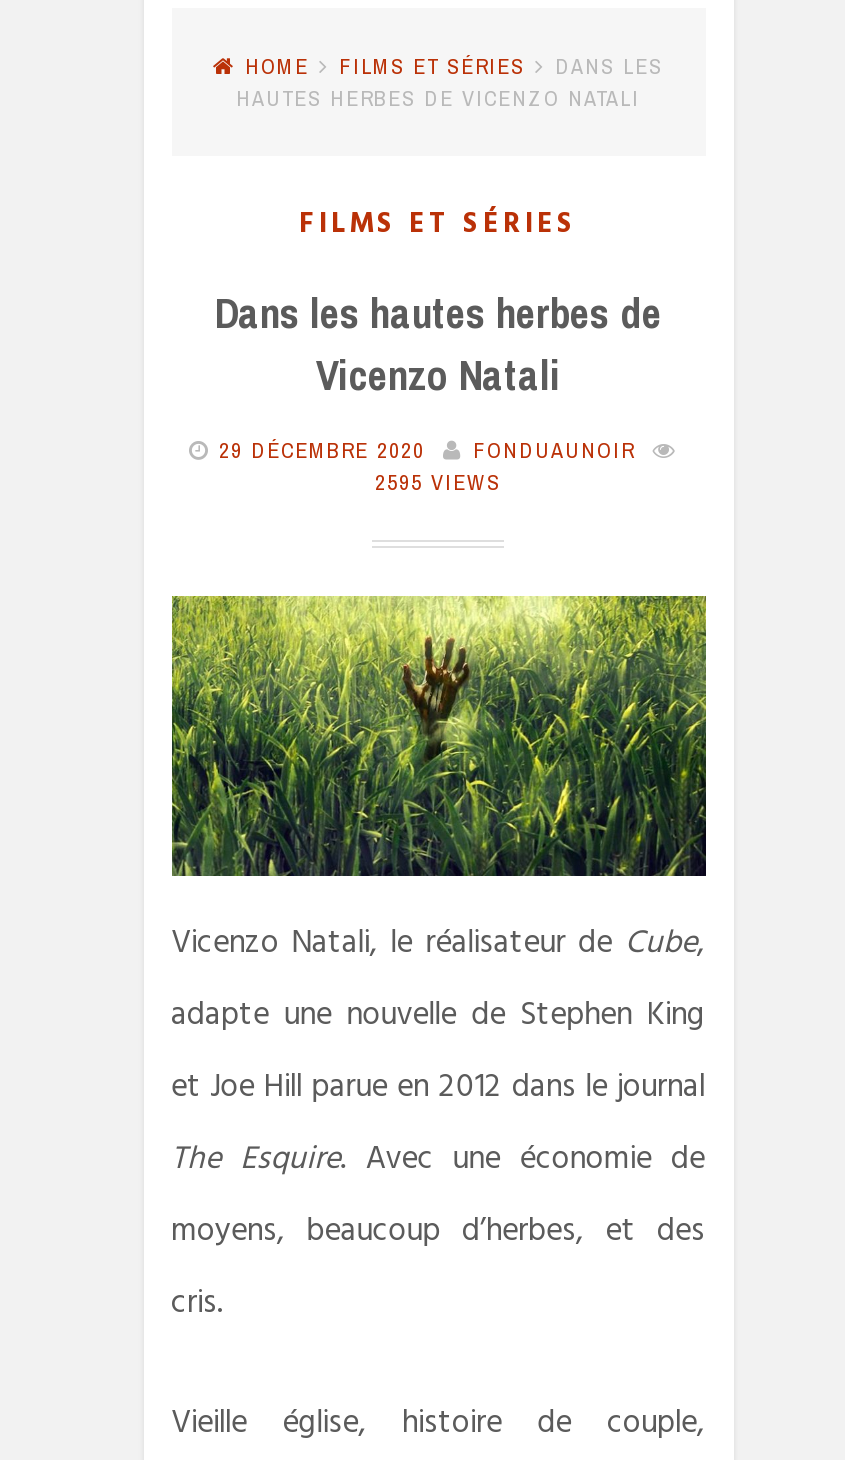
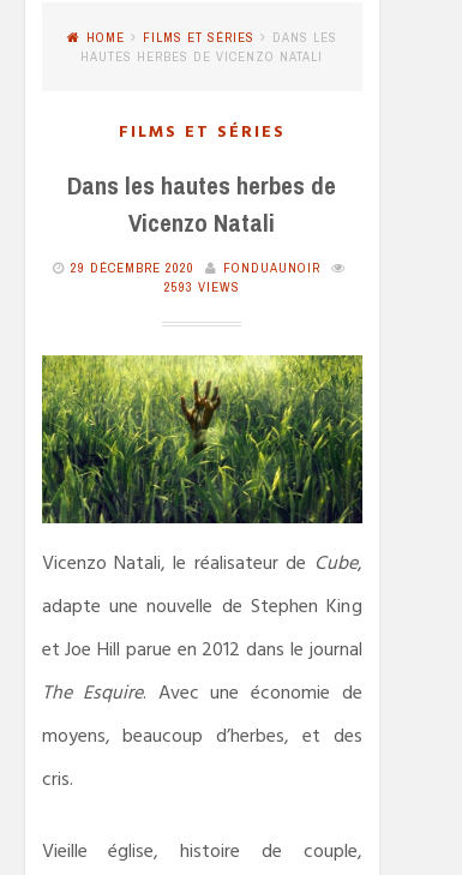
- 2595 VIEWS
+ 2593 VIEWS
